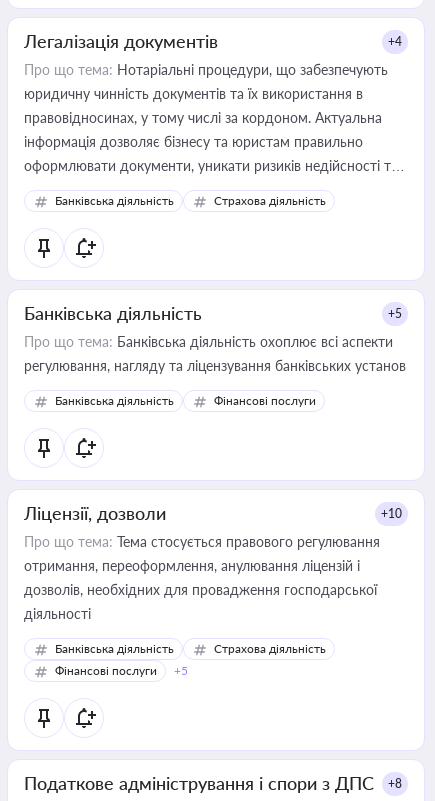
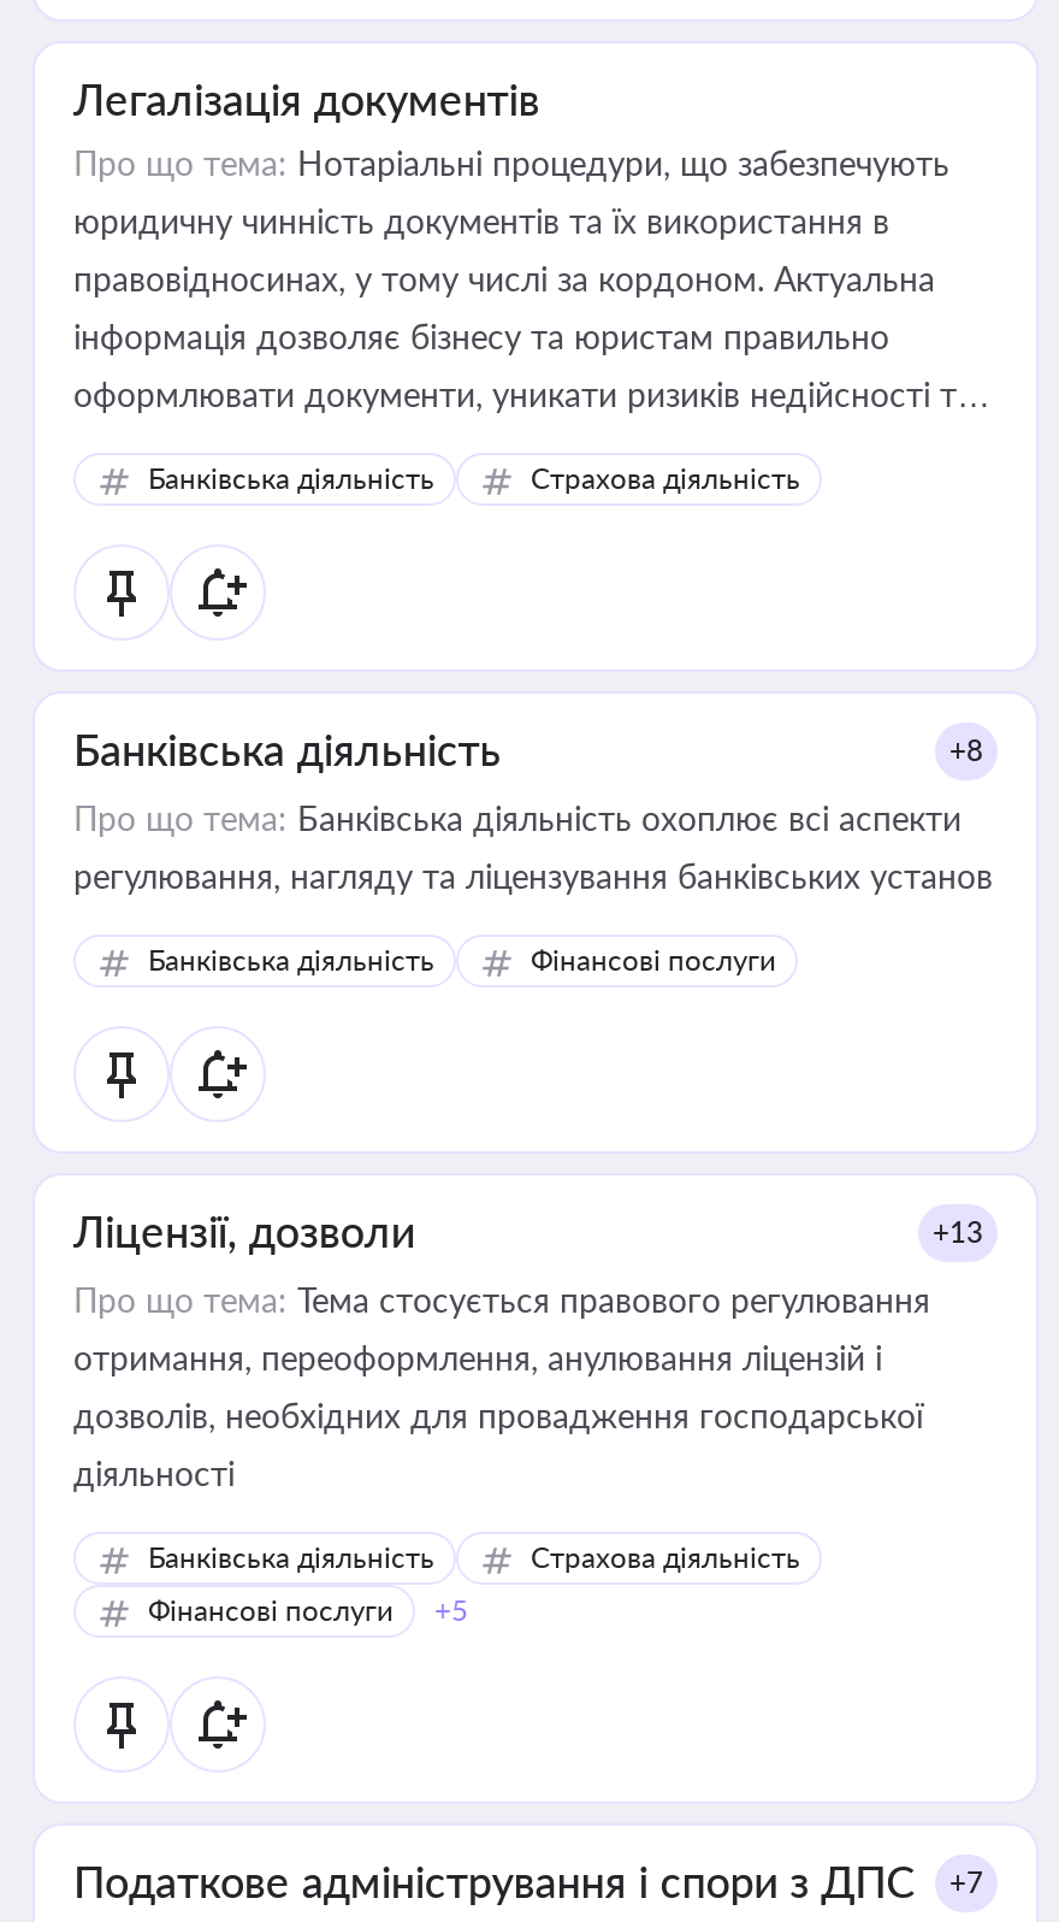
- +4

- +5
+ +8

- +10
+ +13

- Податкове адміністрування і спори з ДПС +8
+ Податкове адміністрування і спори з ДПС +7
